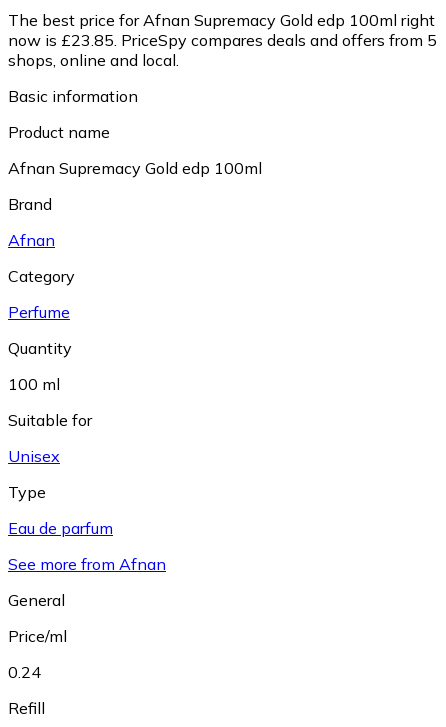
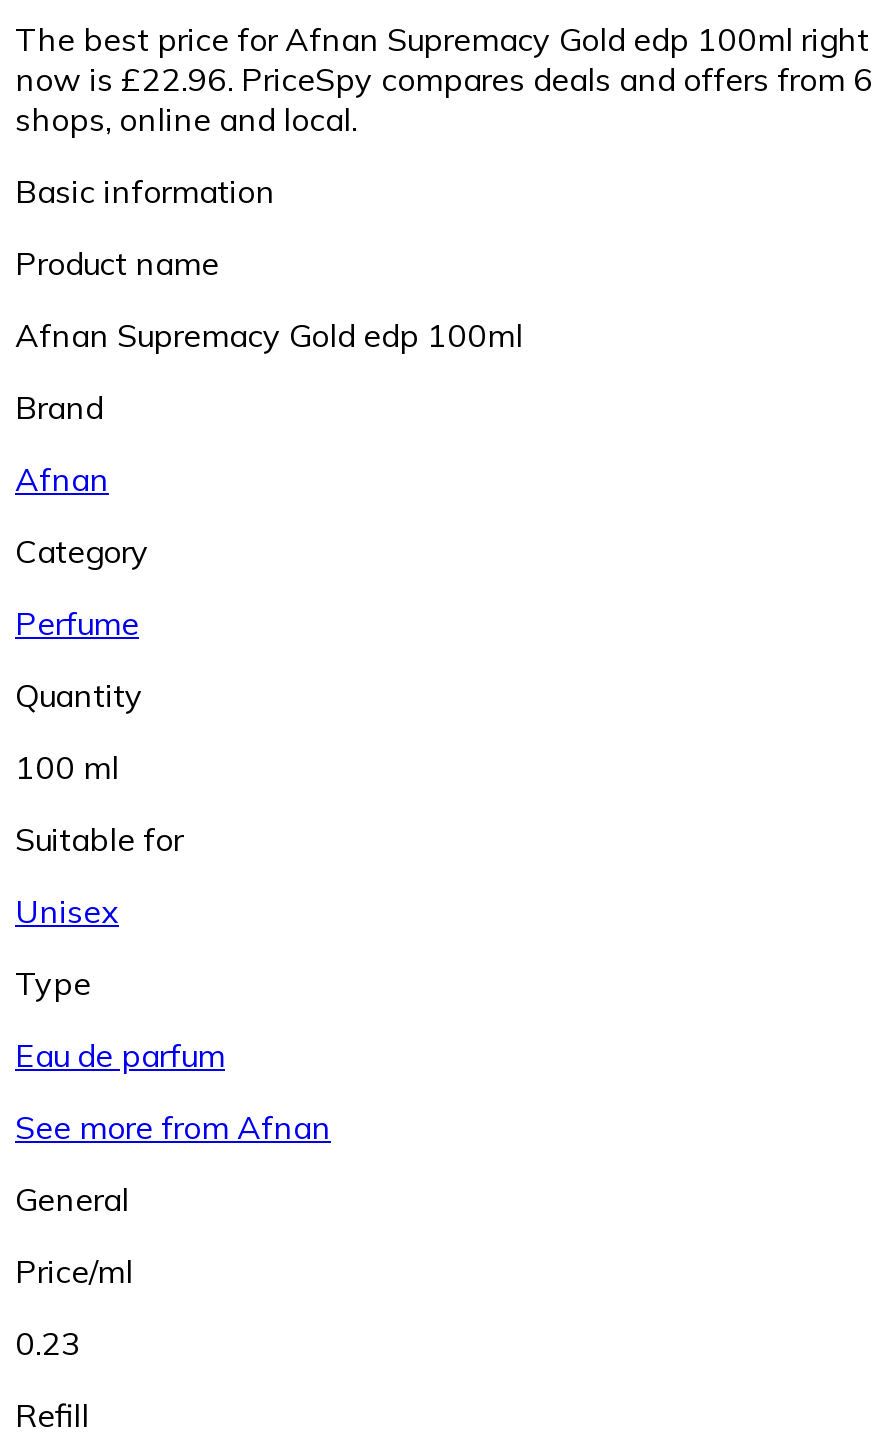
- now is £23.85. PriceSpy compares deals and offers from 5
+ now is £22.96. PriceSpy compares deals and offers from 6

- 0.24
+ 0.23
